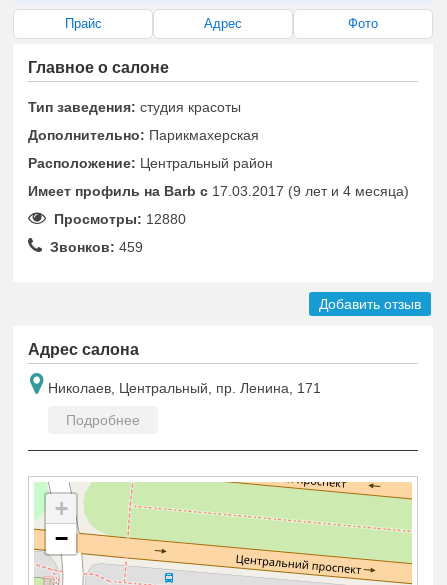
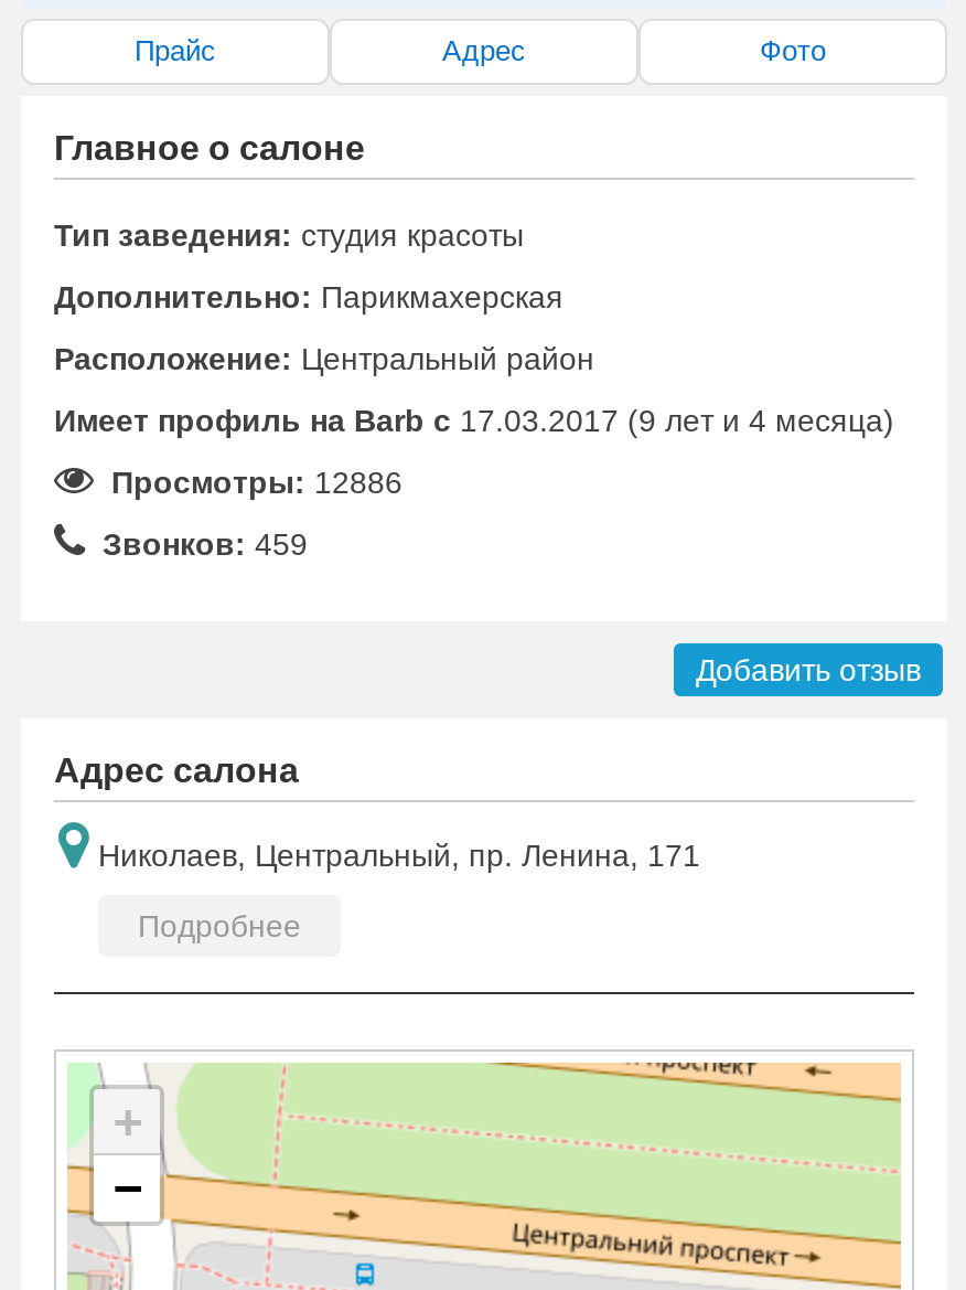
- Просмотры: 12880
+ Просмотры: 12886
